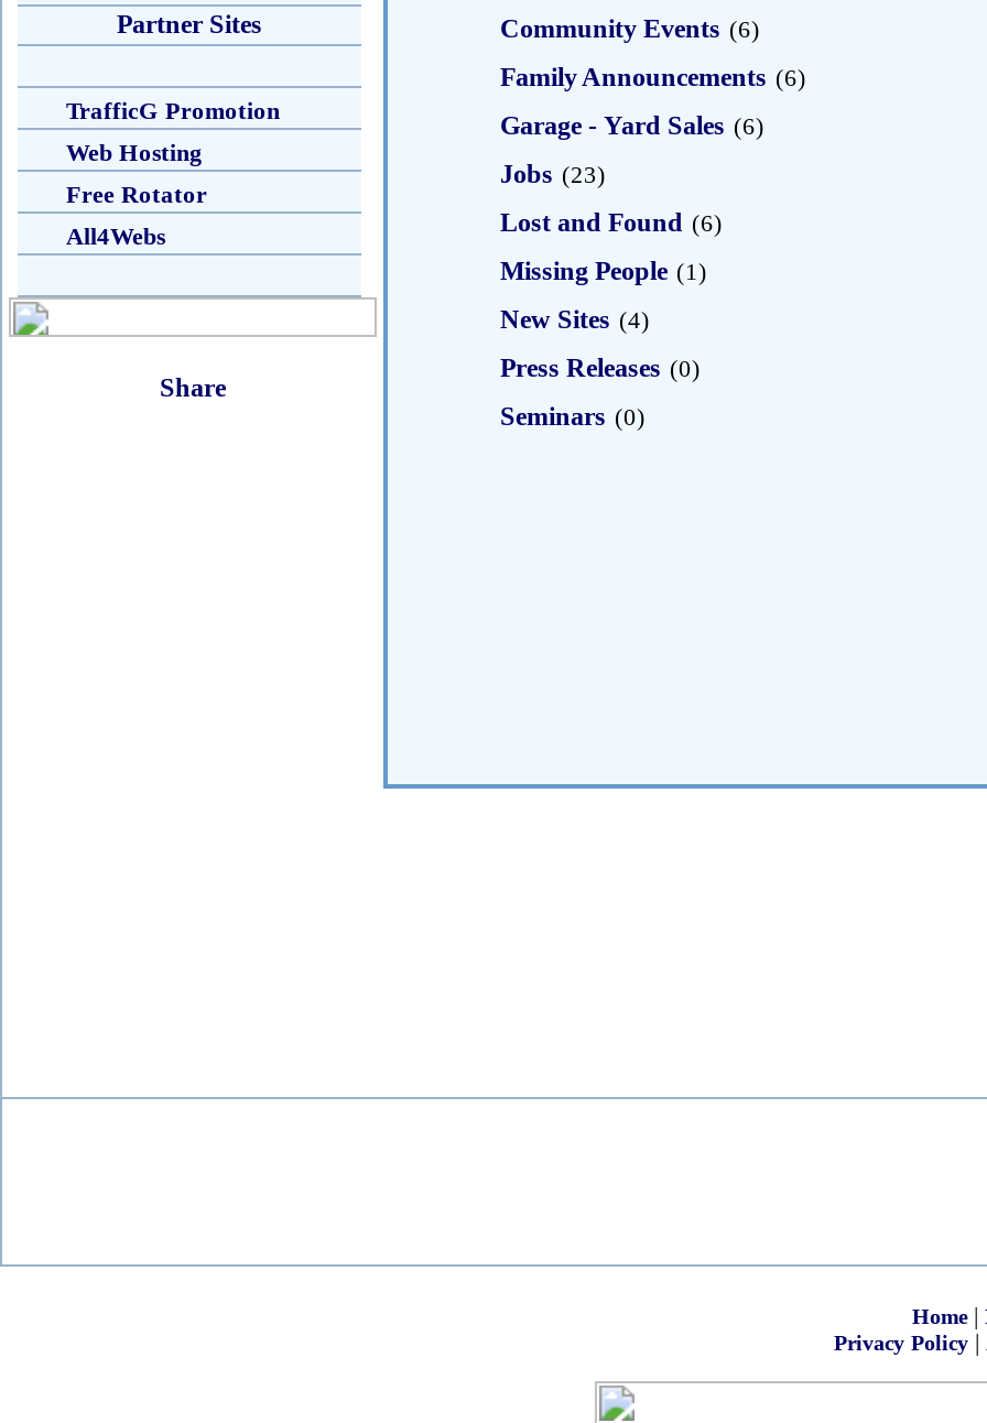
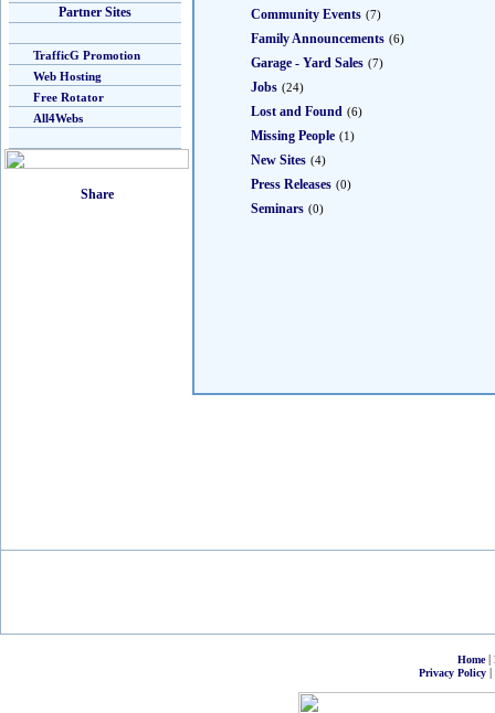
- Community Events (6)
+ Community Events (7)

- Garage - Yard Sales (6)
+ Garage - Yard Sales (7)

- Jobs (23)
+ Jobs (24)
